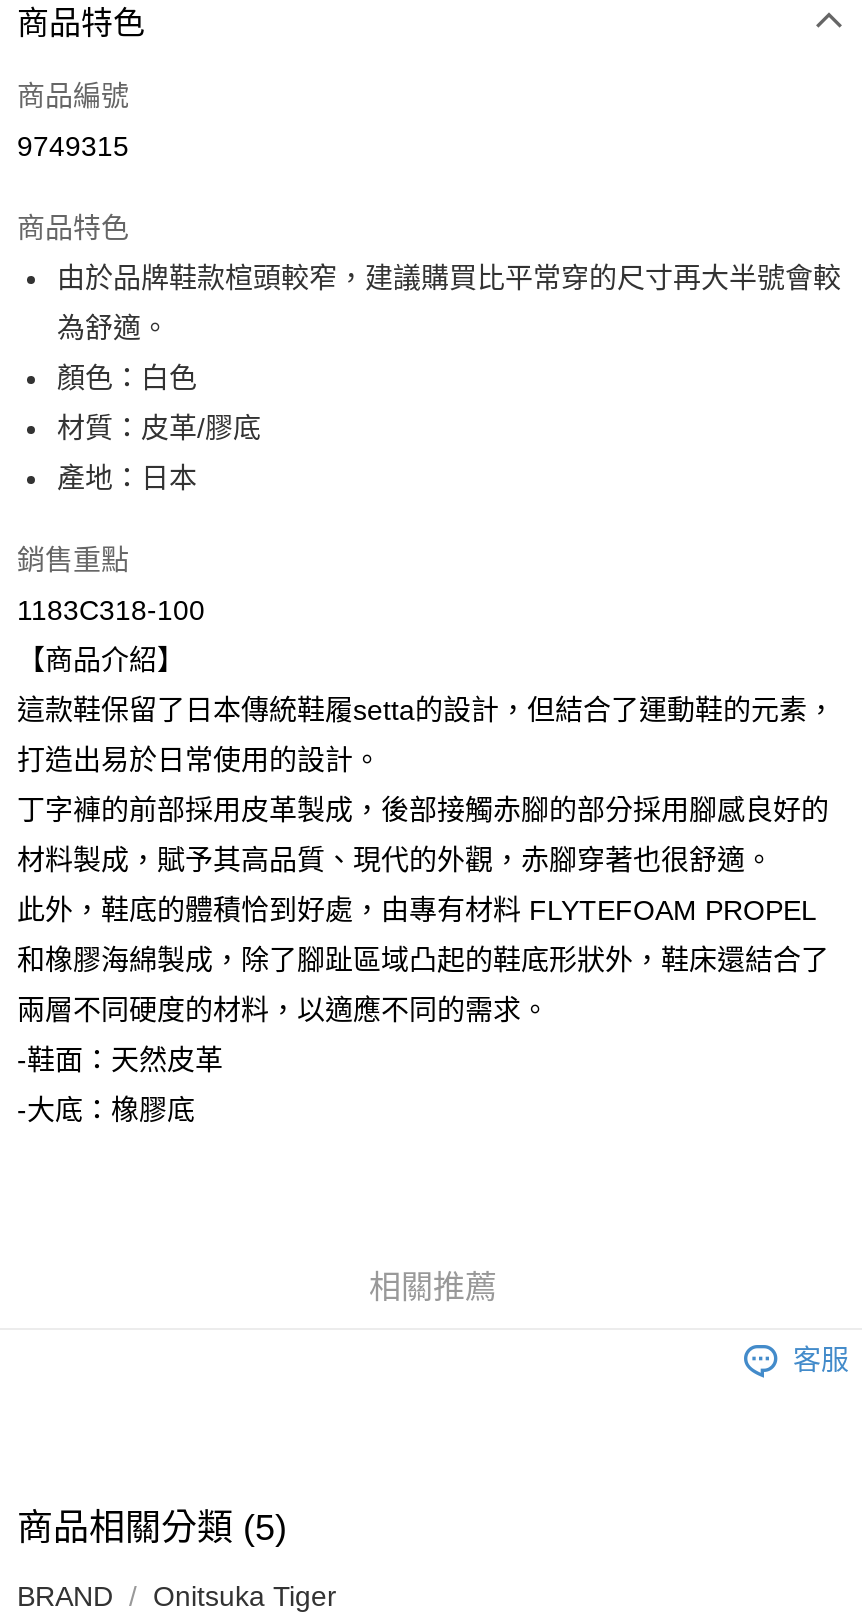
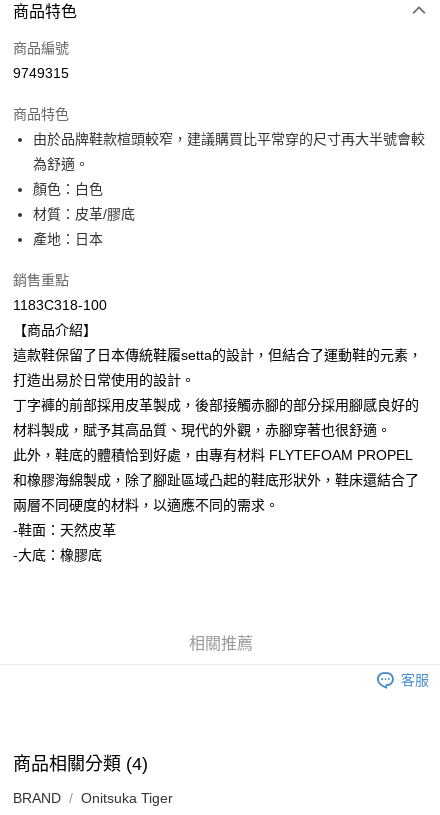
- 商品相關分類 (5)
+ 商品相關分類 (4)
